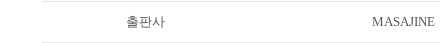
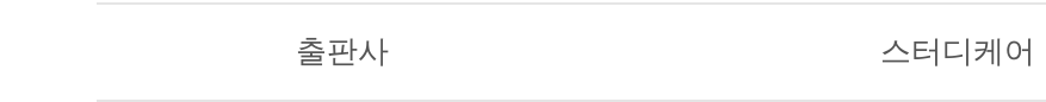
- MASAJINE
+ 스터디케어
